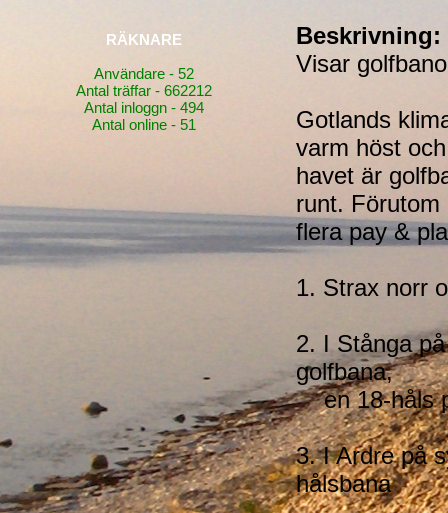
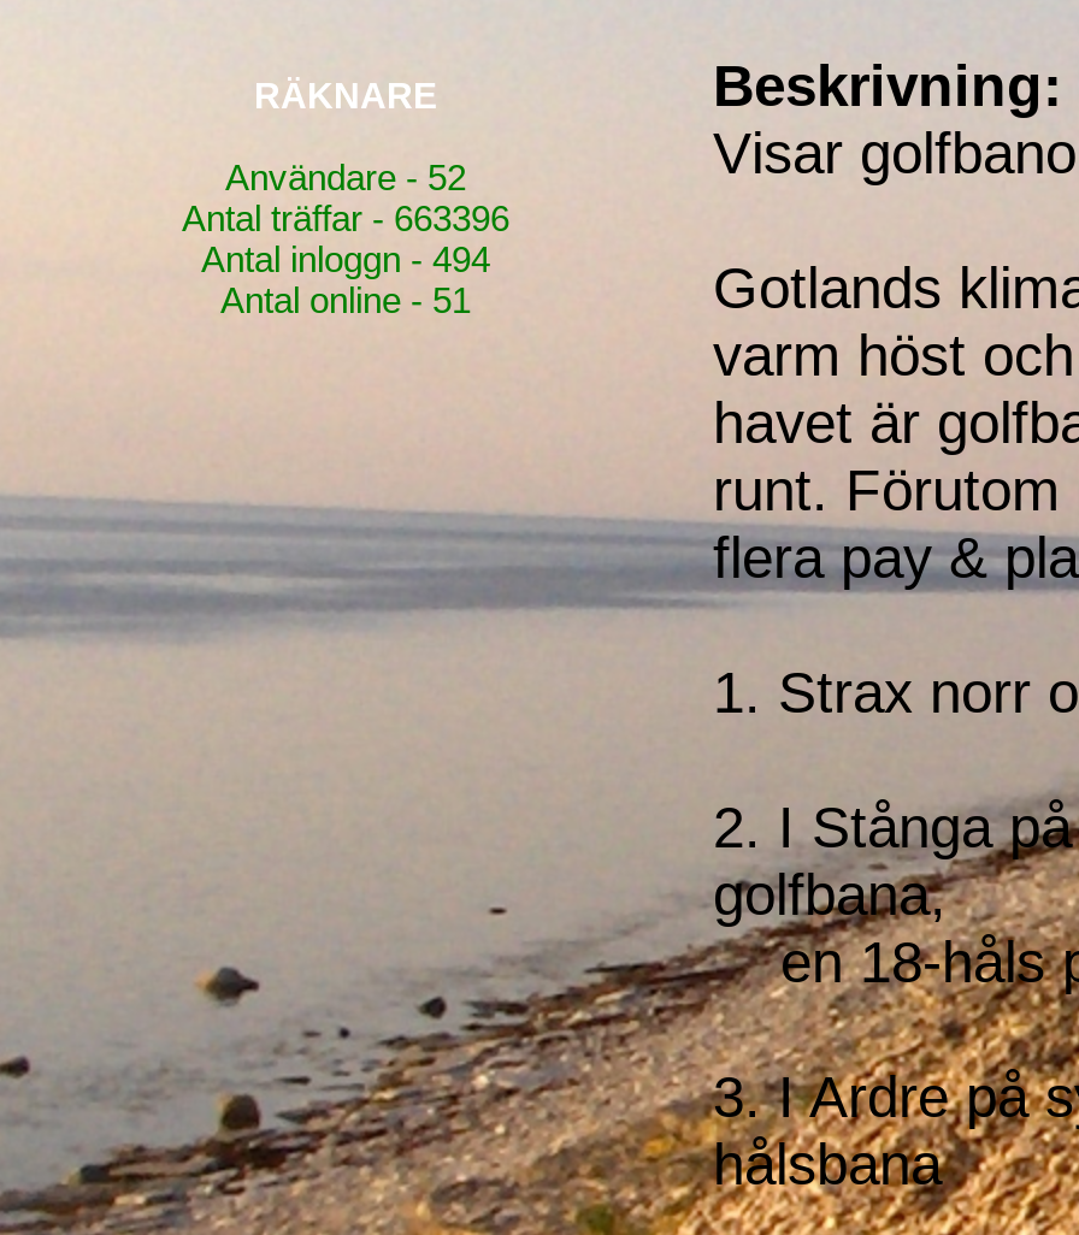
- Antal träffar - 662212
+ Antal träffar - 663396
